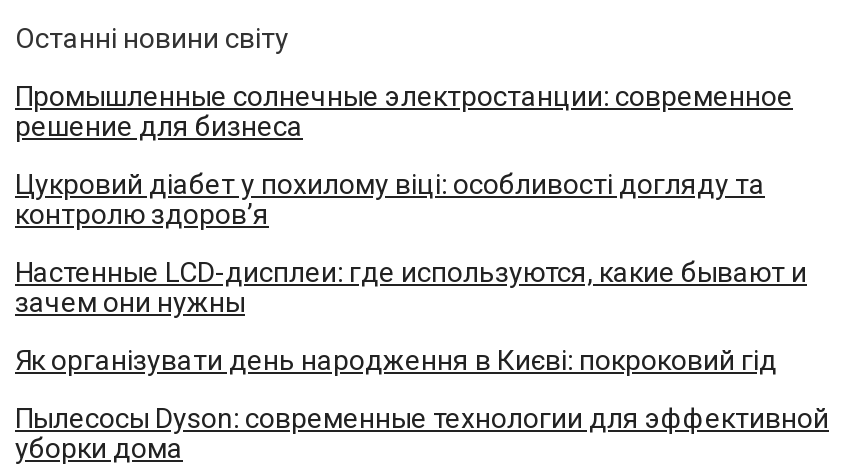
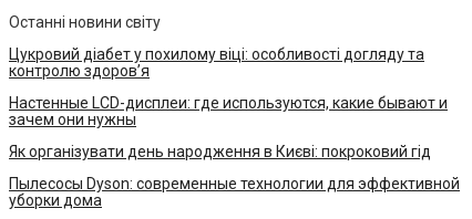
- Промышленные солнечные электростанции: современное
- решение для бизнеса
